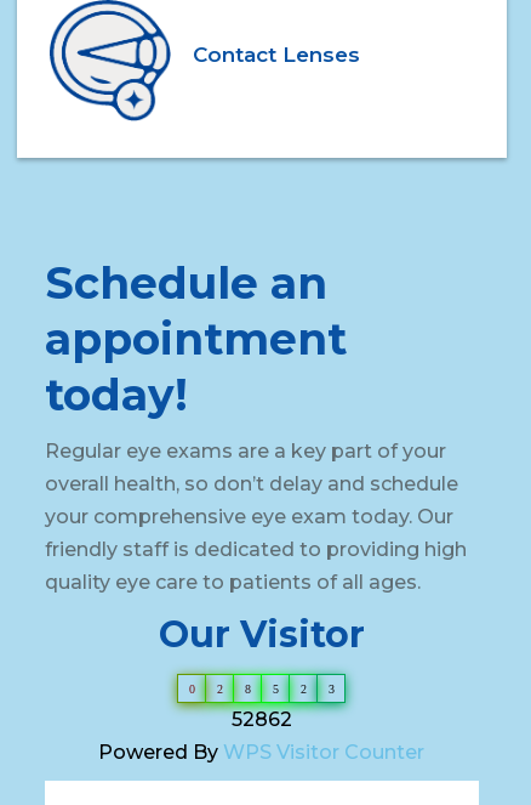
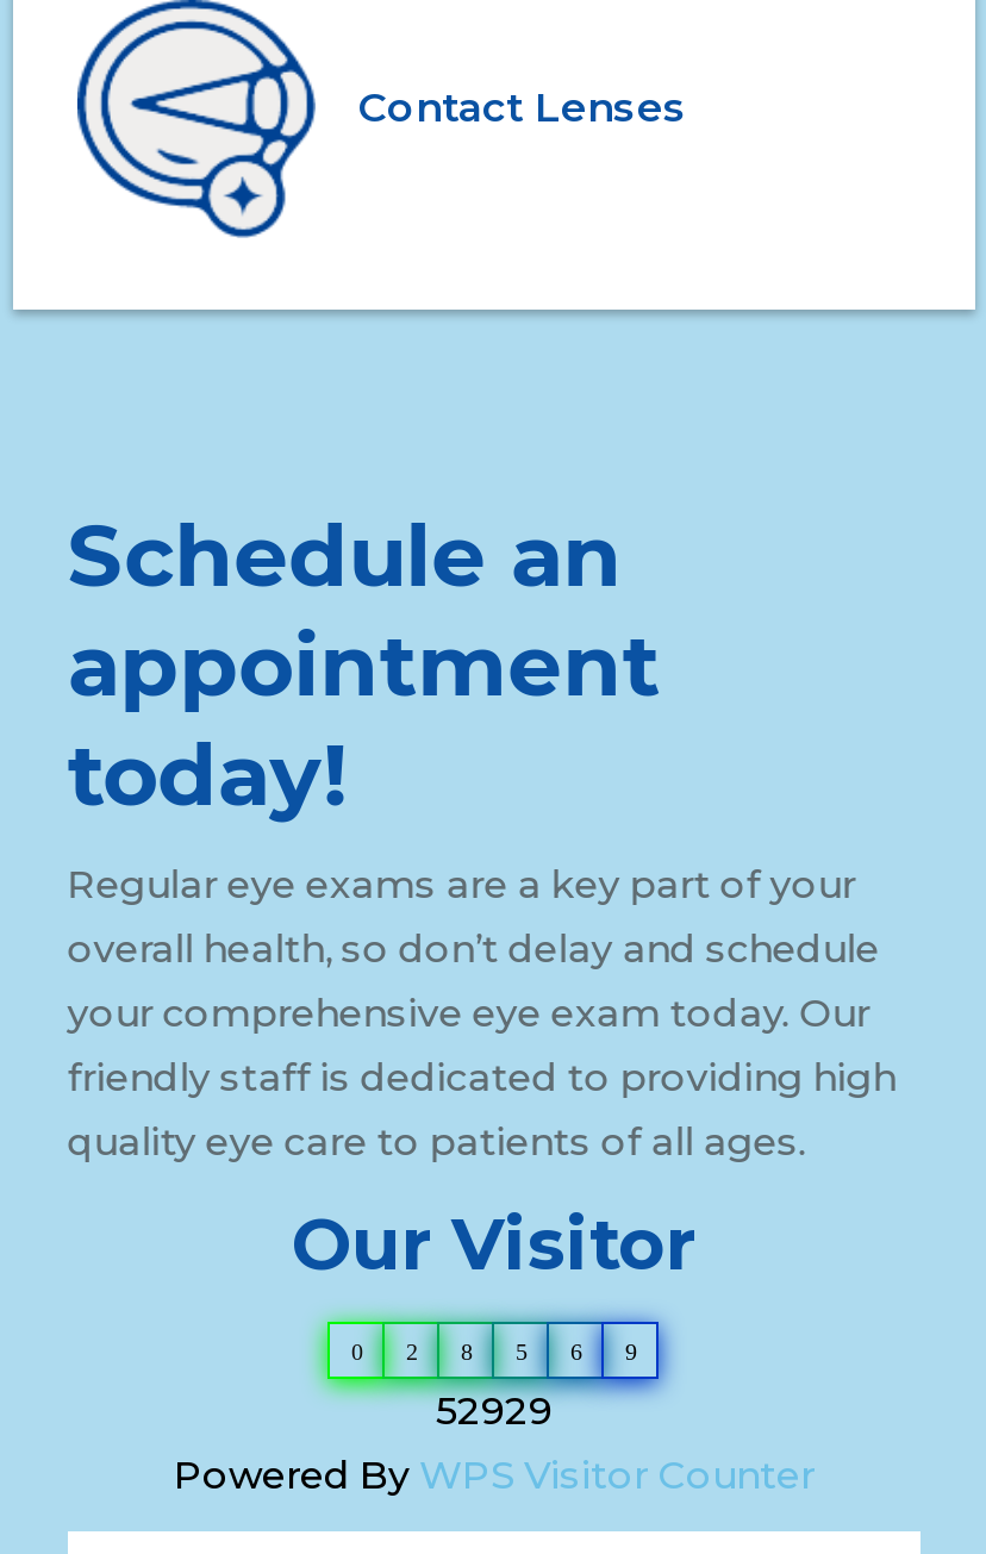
- 2
+ 6

- 3
+ 9

- 52862
+ 52929
